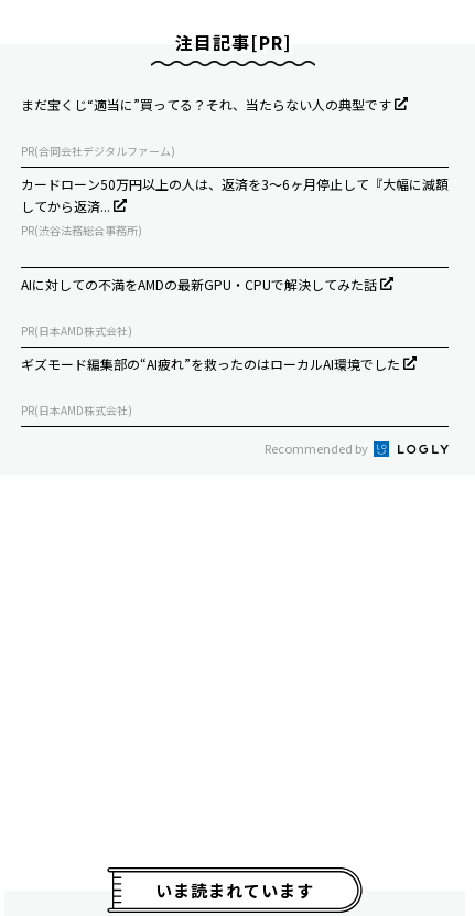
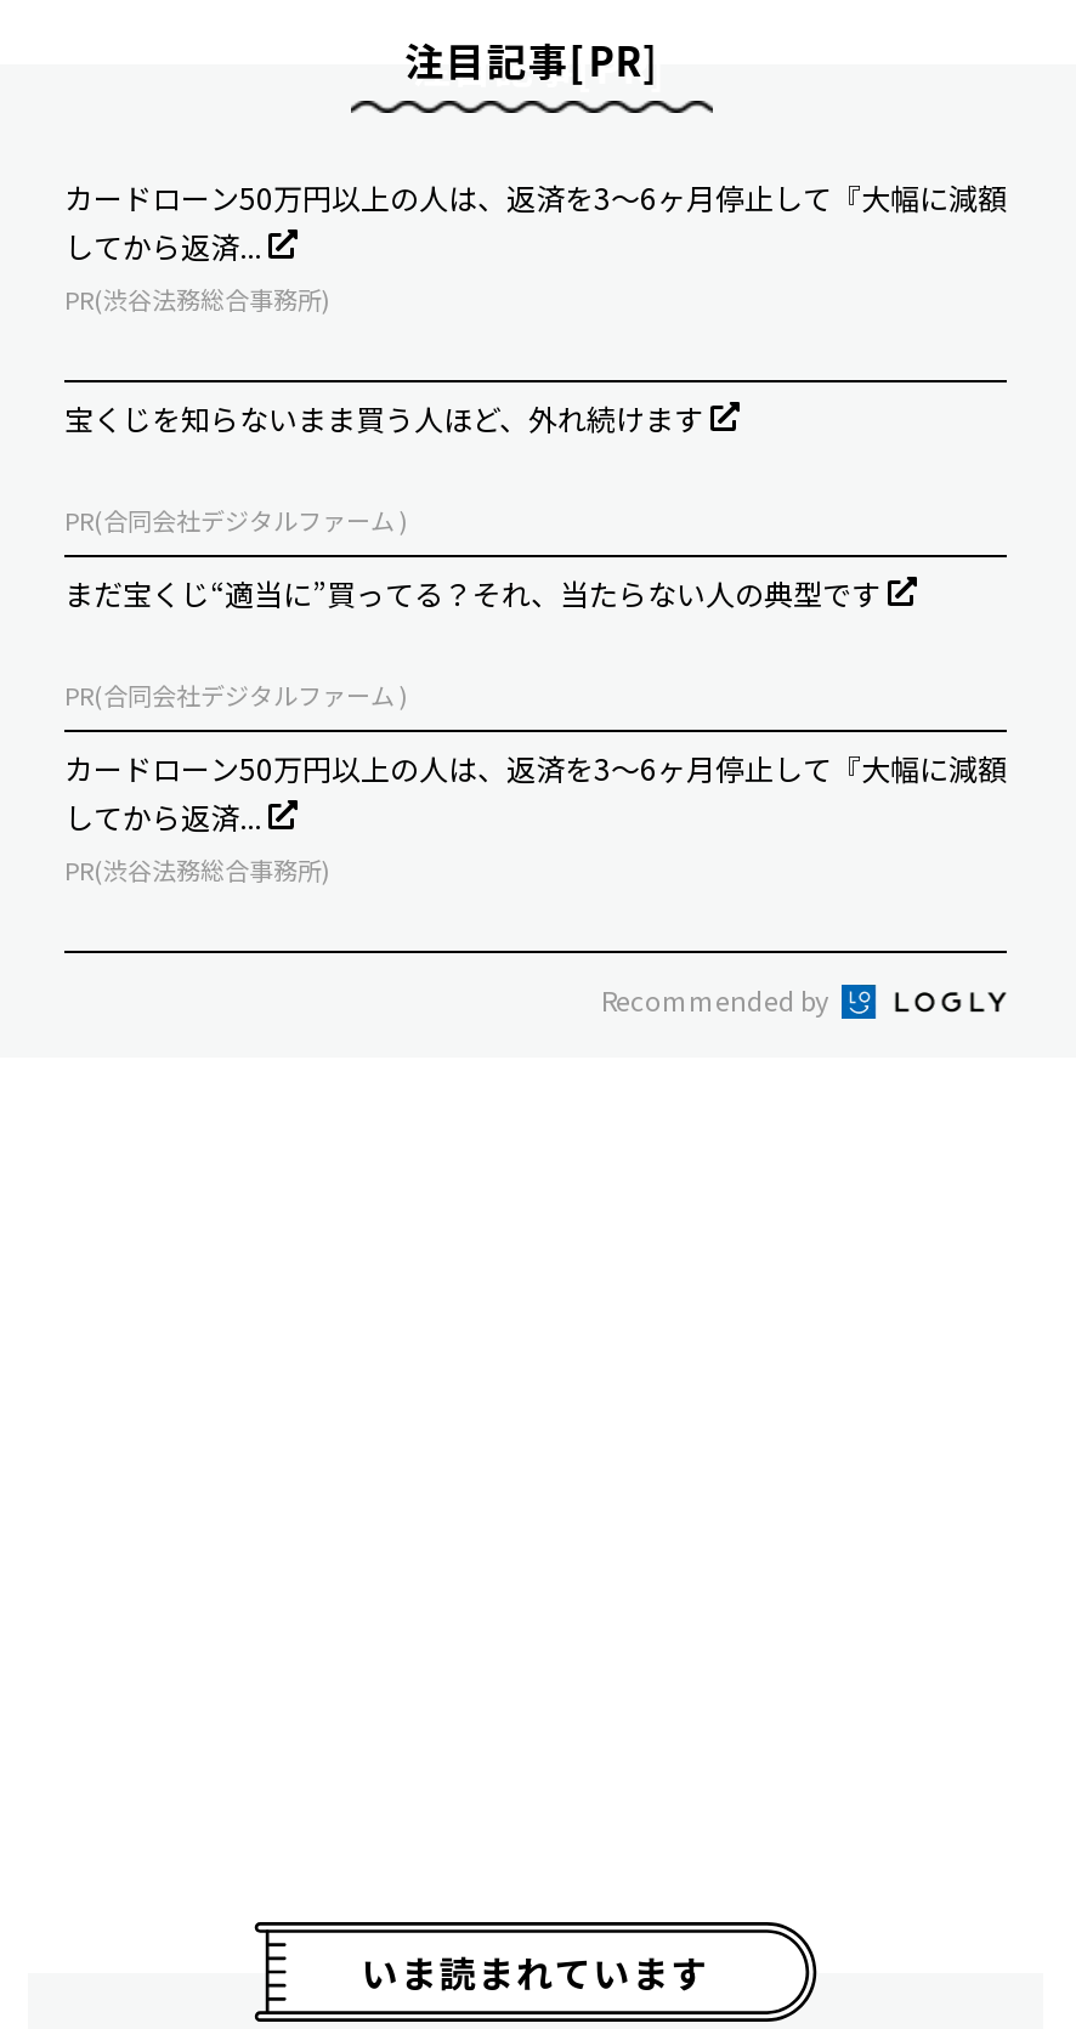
moved down: まだ宝くじ“適当に”買ってる？それ、当たらない人の典型です

- PR(合同会社デジタルファーム)

moved up: カードローン50万円以上の人は、返済を3～6ヶ月停止して『大幅に減額 | してから返済... | PR(渋谷法務総合事務所)

- AIに対しての不満をAMDの最新GPU・CPUで解決してみた話
- PR(日本AMD株式会社)
- ギズモード編集部の“AI疲れ”を救ったのはローカルAI環境でした
- PR(日本AMD株式会社)
+ 宝くじを知らないまま買う人ほど、外れ続けます
+ PR(合同会社デジタルファーム )
+ PR(合同会社デジタルファーム )
+ カードローン50万円以上の人は、返済を3～6ヶ月停止して『大幅に減額
+ してから返済...
+ PR(渋谷法務総合事務所)
